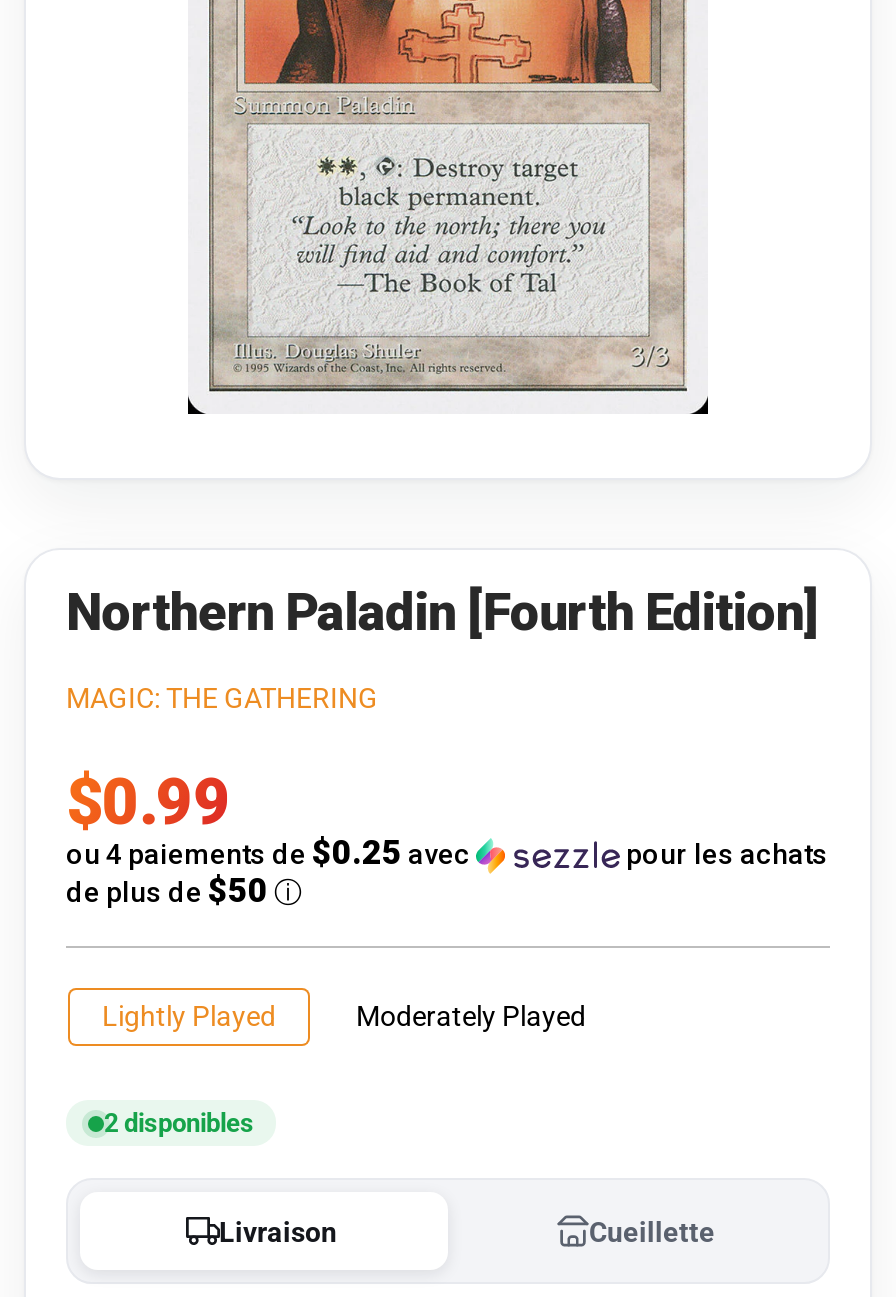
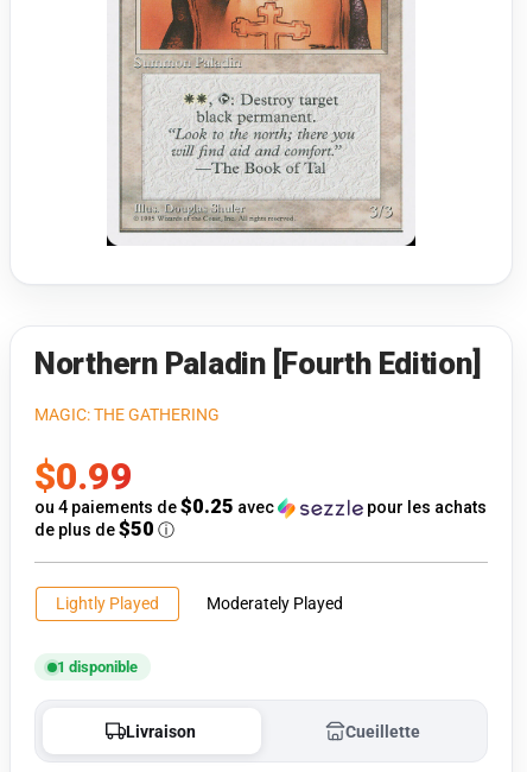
- 2 disponibles
+ 1 disponible
